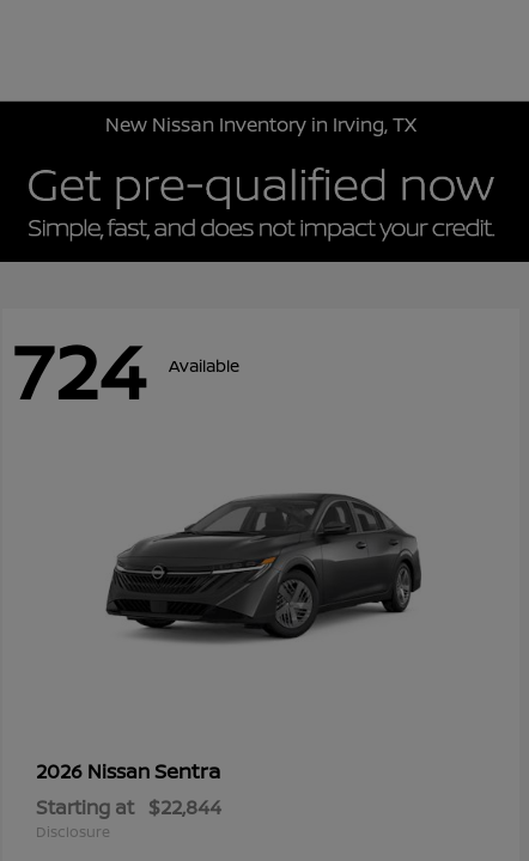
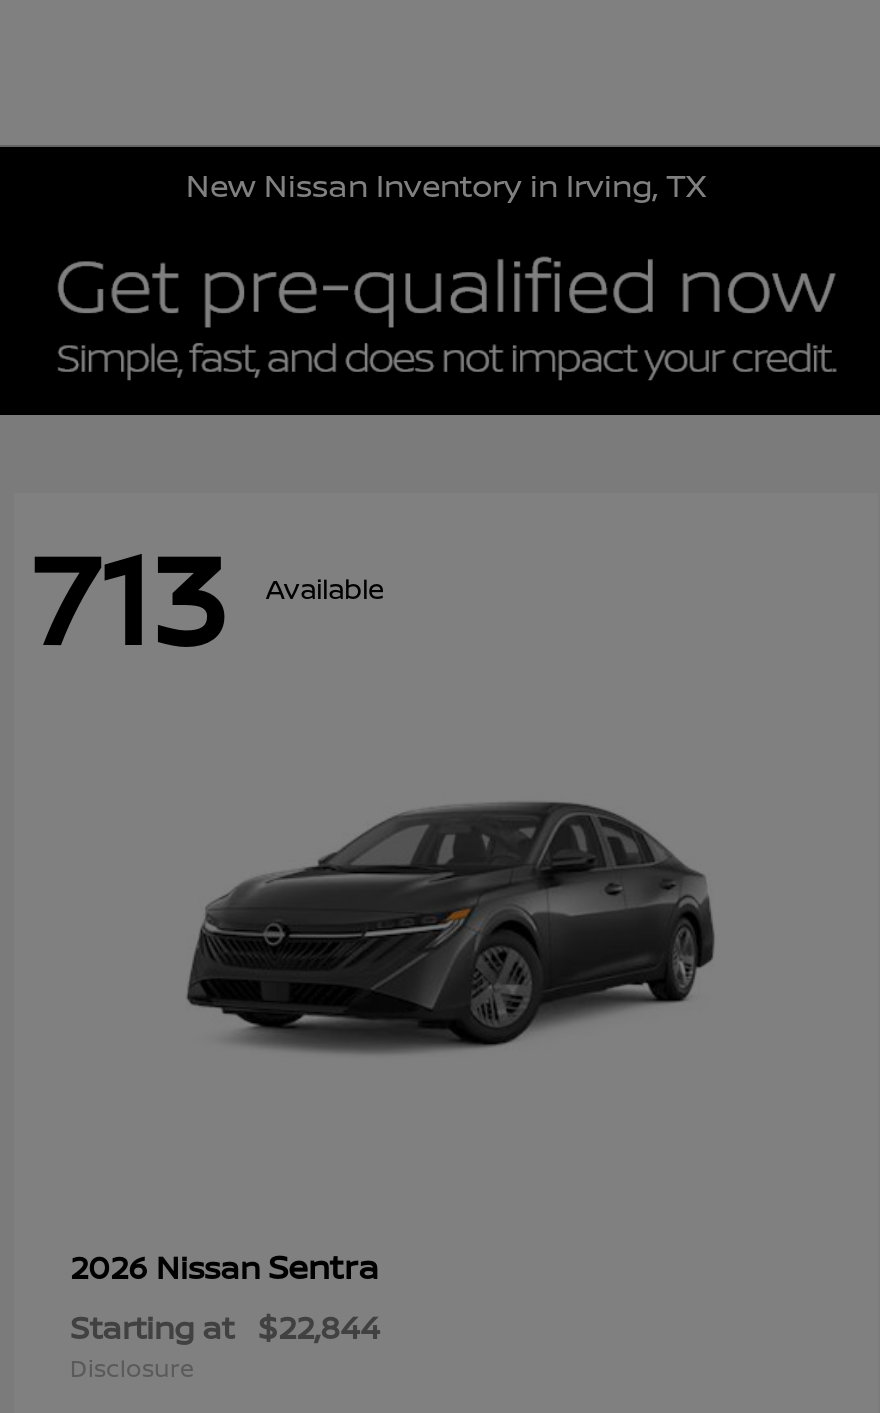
- 724 Available
+ 713 Available
